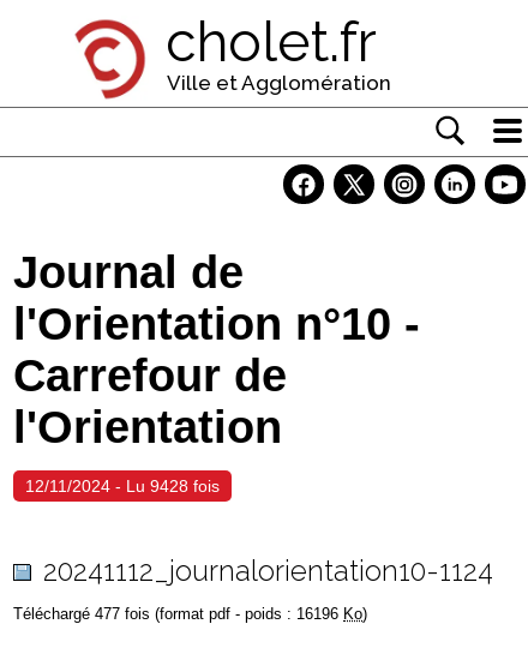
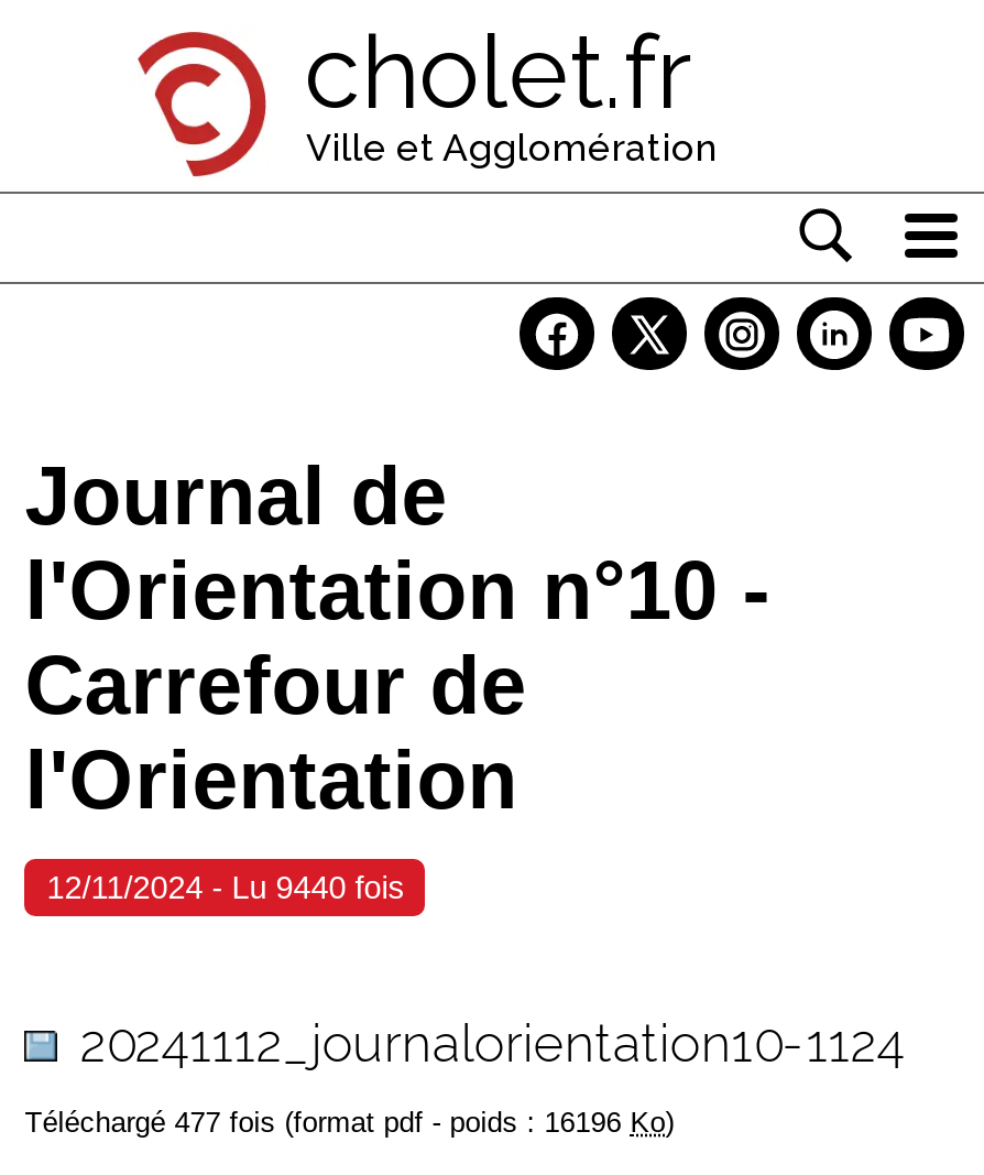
- 12/11/2024 - Lu 9428 fois
+ 12/11/2024 - Lu 9440 fois
